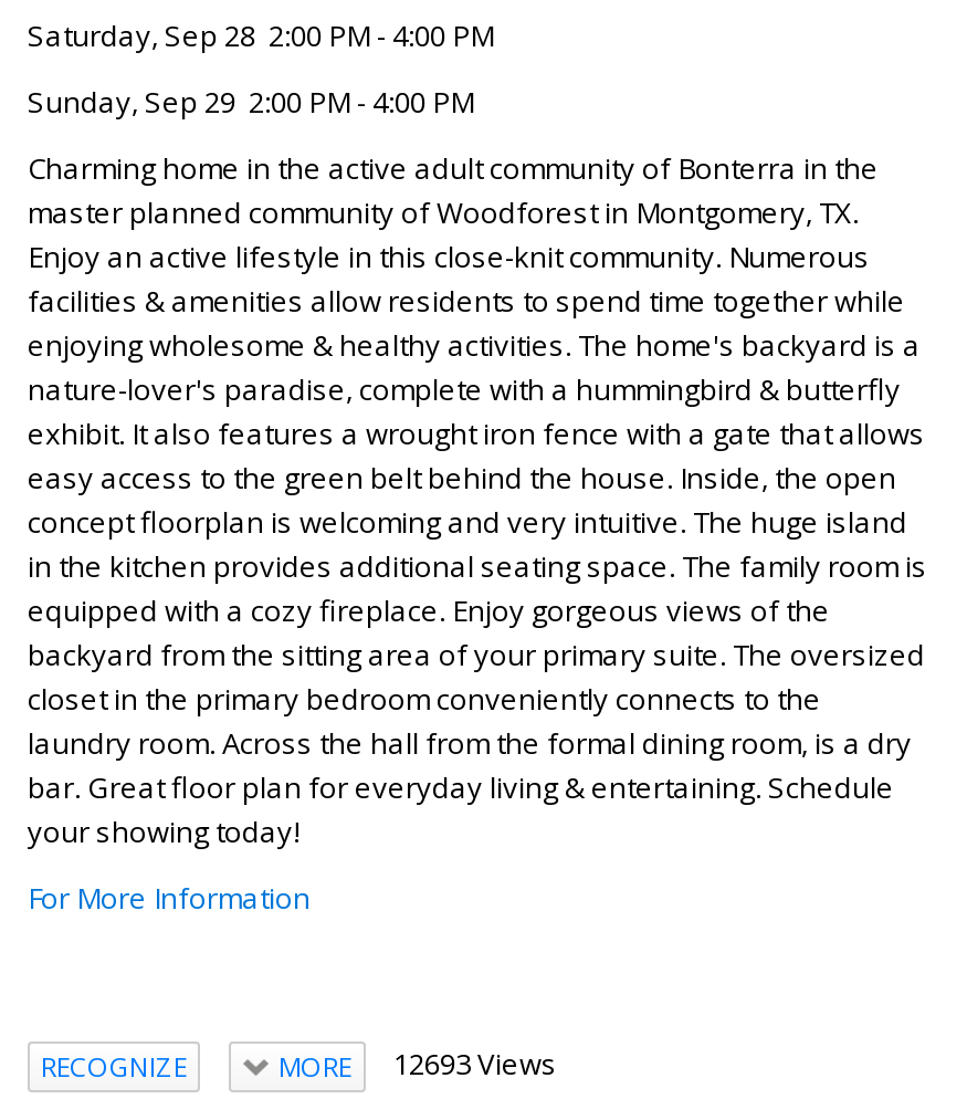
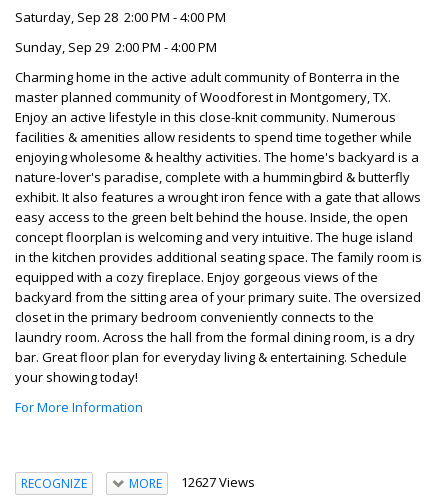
- MORE 12693 Views
+ MORE 12627 Views
